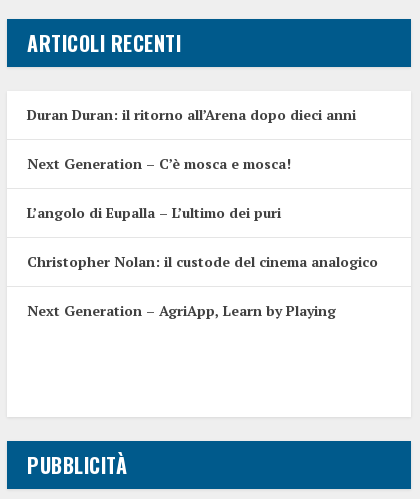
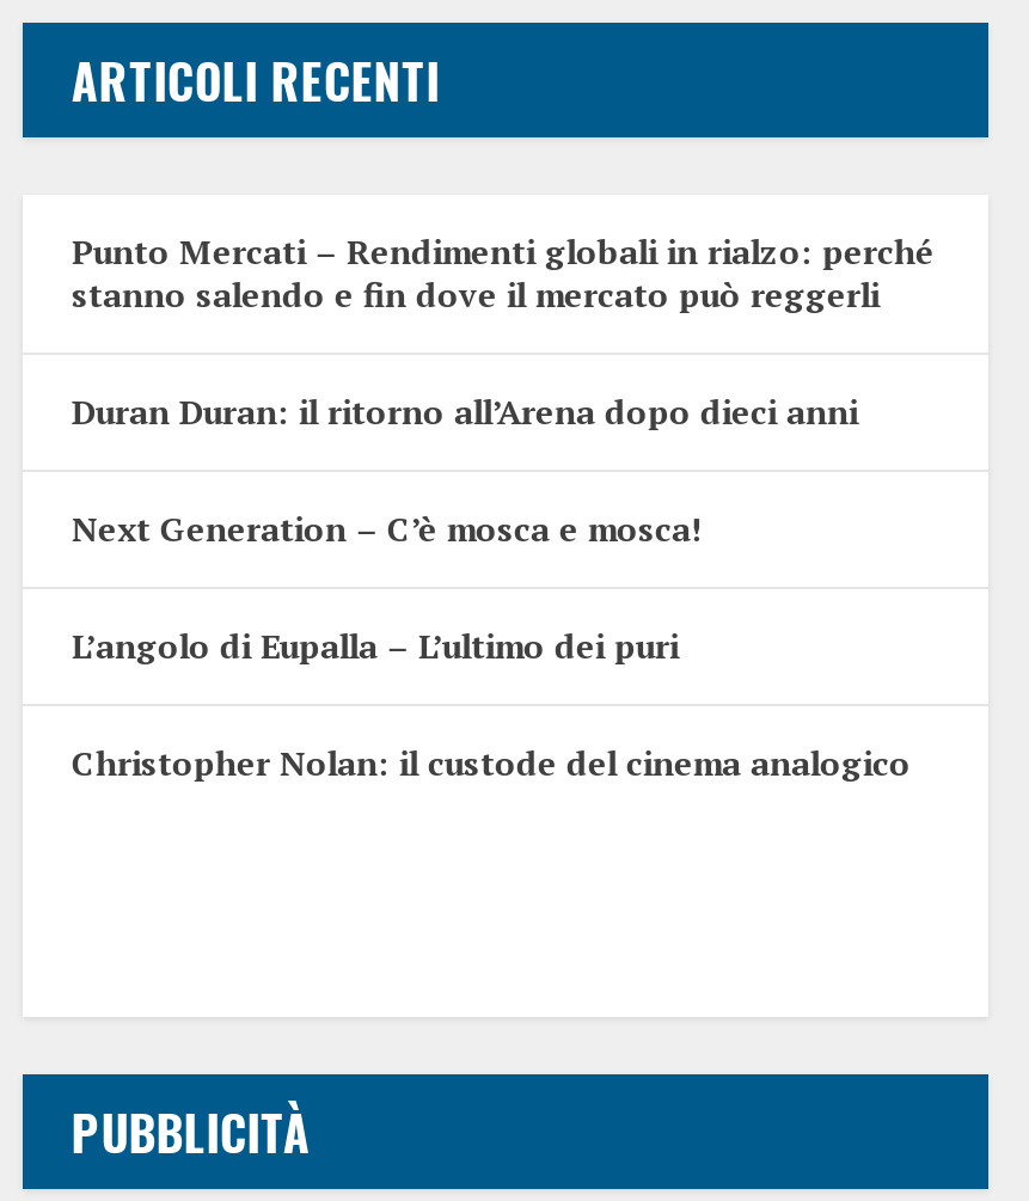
+ Punto Mercati – Rendimenti globali in rialzo: perché
+ stanno salendo e fin dove il mercato può reggerli

moved down: Duran Duran: il ritorno all’Arena dopo dieci anni | Next Generation – C’è mosca e mosca! | L’angolo di Eupalla – L’ultimo dei puri | Christopher Nolan: il custode del cinema analogico

- Next Generation – AgriApp, Learn by Playing
